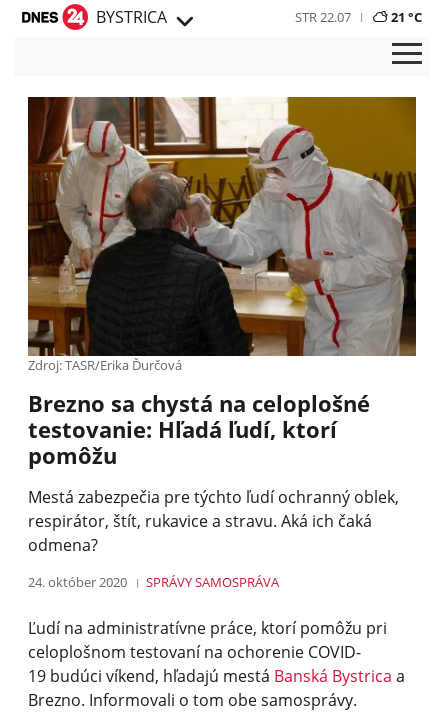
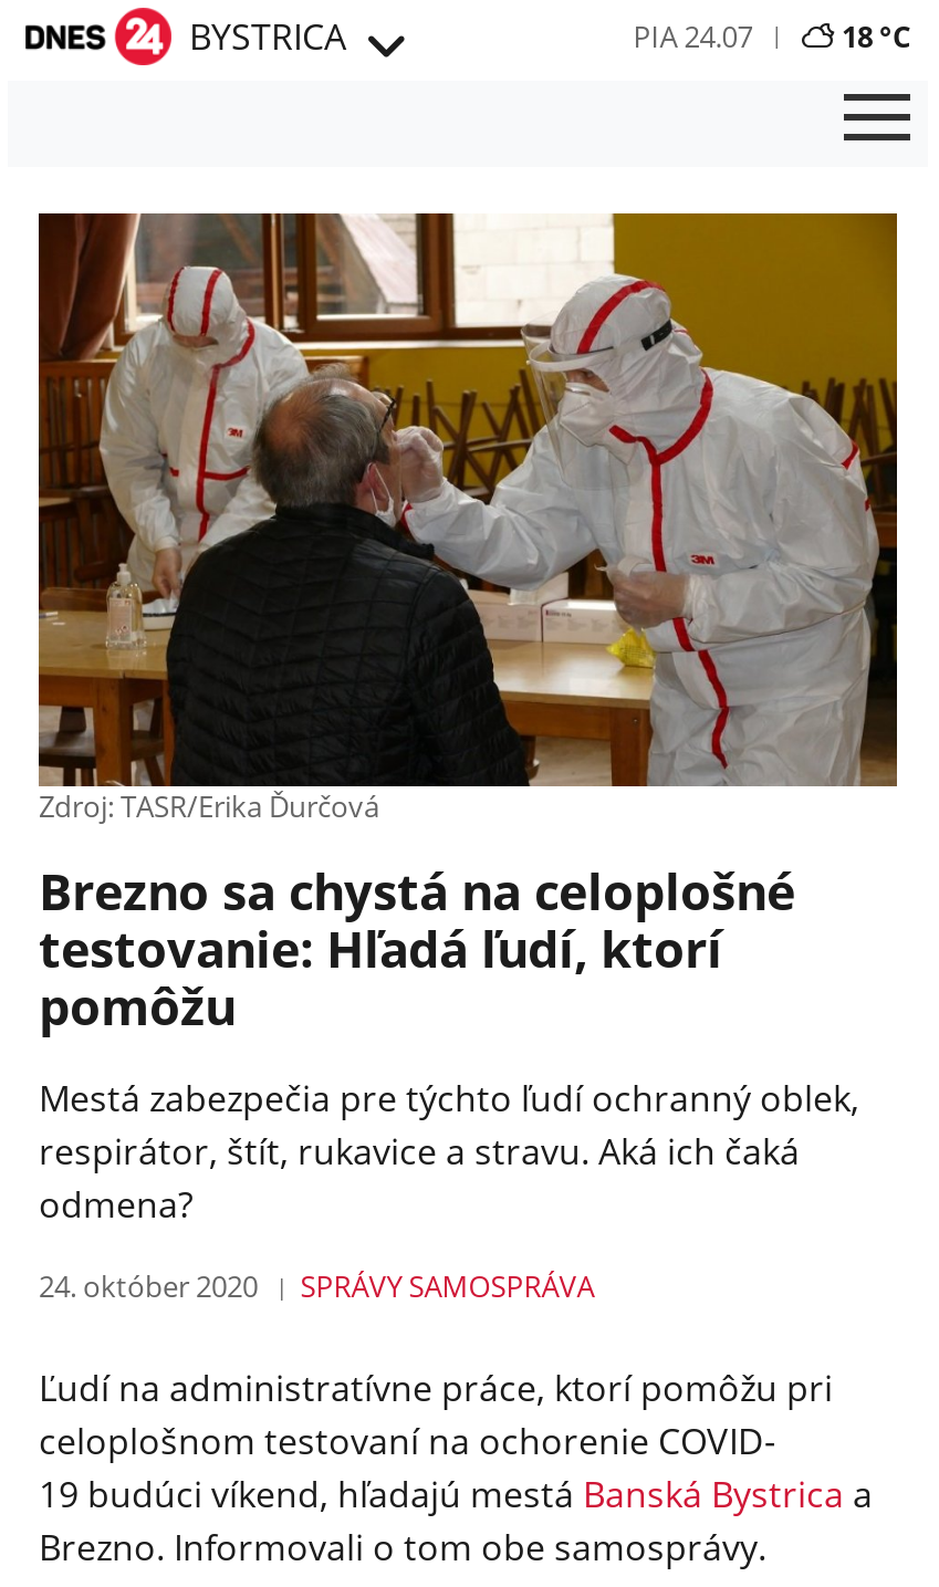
- STR 22.07
- 21 °C
+ PIA 24.07
+ 18 °C
